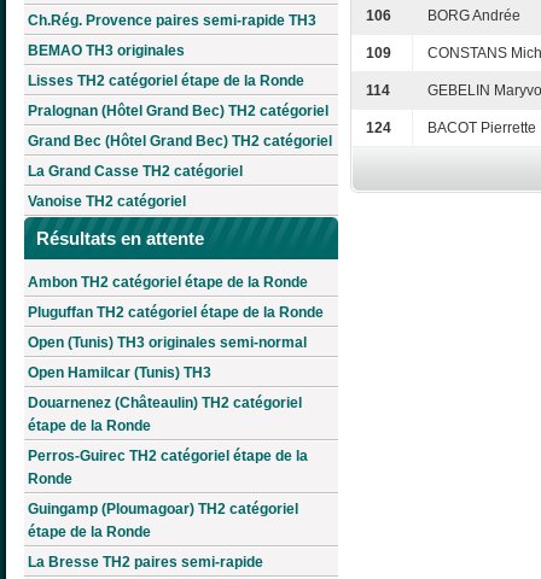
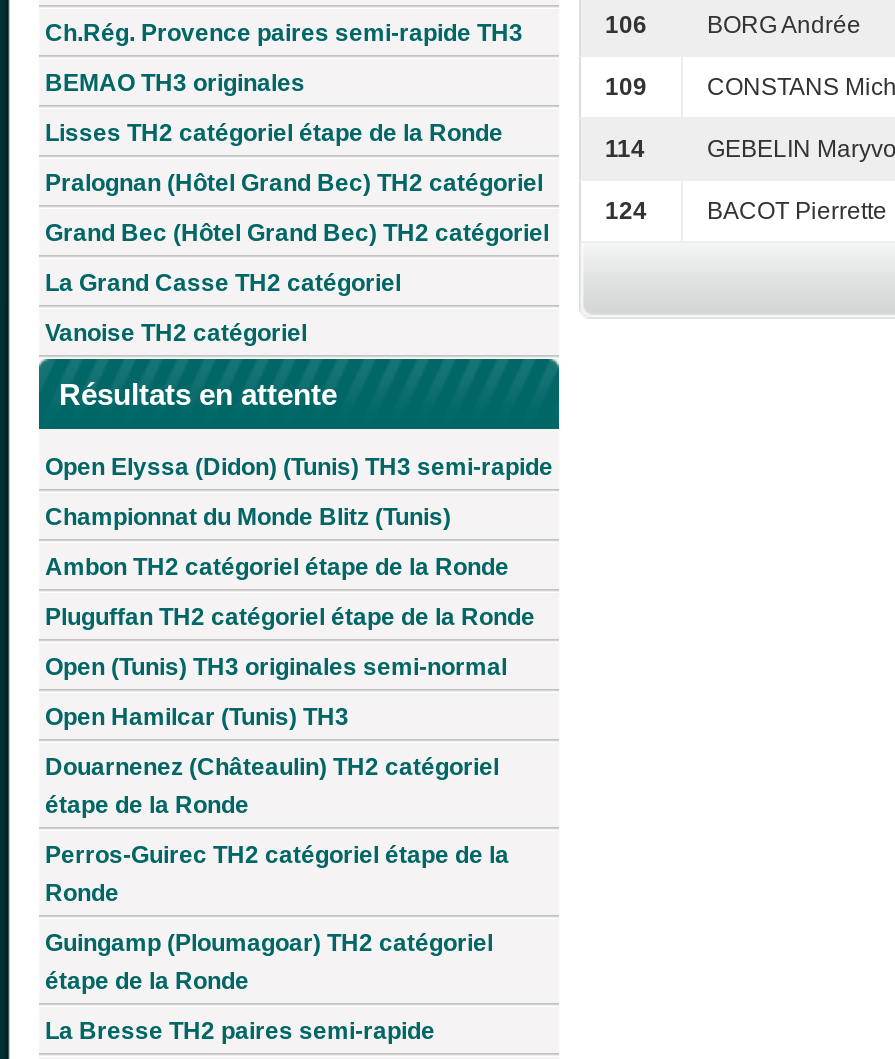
+ Open Elyssa (Didon) (Tunis) TH3 semi-rapide
+ Championnat du Monde Blitz (Tunis)
